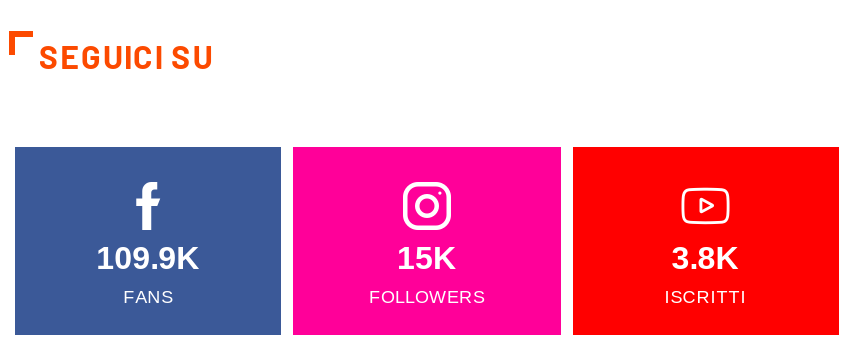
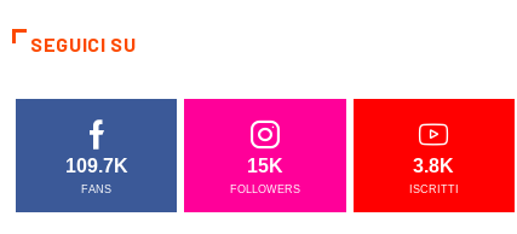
- 109.9K
+ 109.7K
